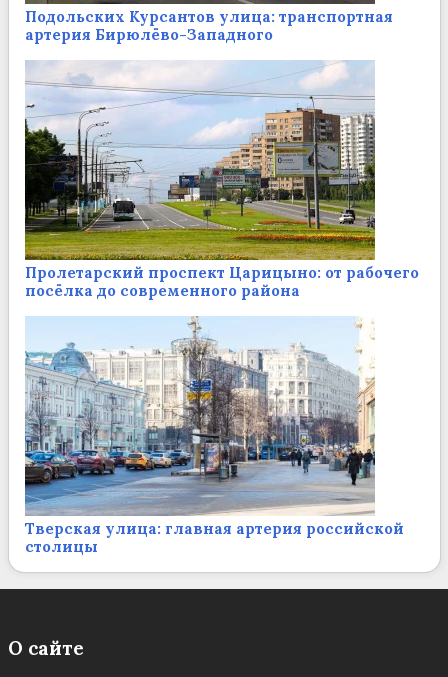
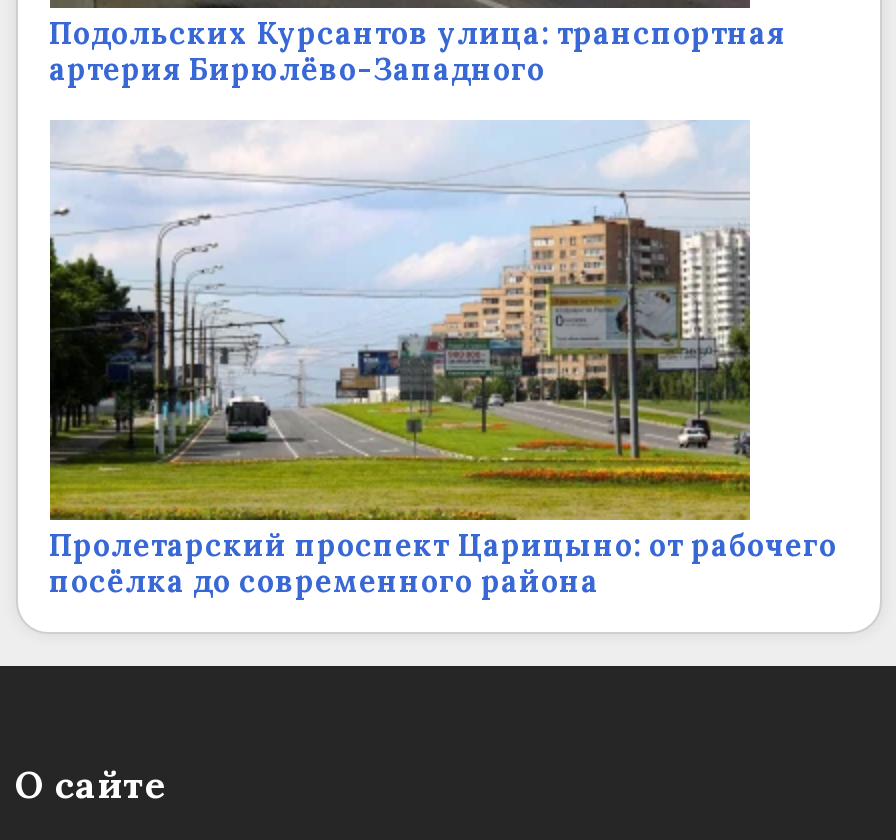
- [image]
- Тверская улица: главная артерия российской
- столицы
